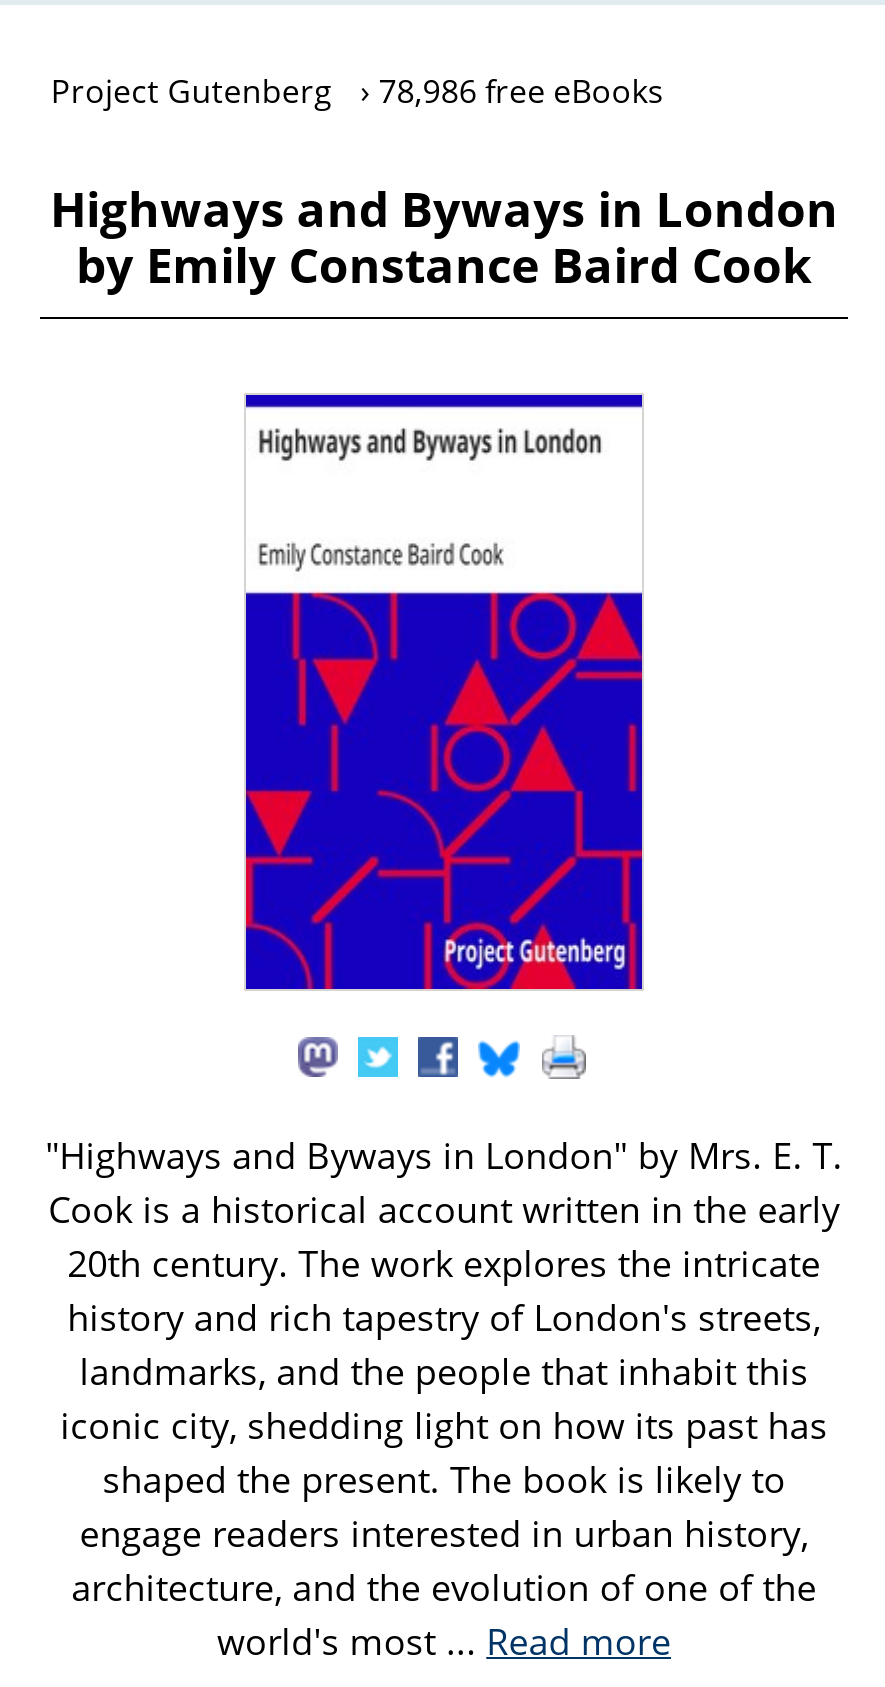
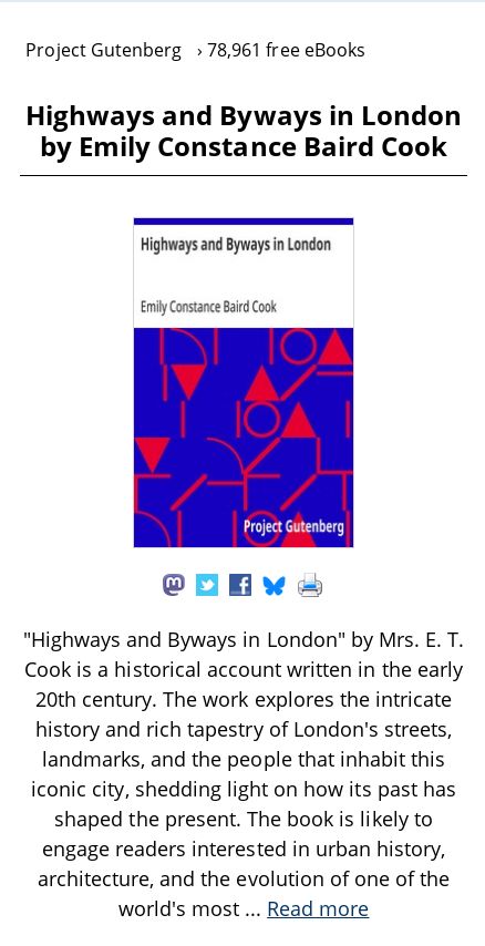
- Project Gutenberg 78,986 free eBooks
+ Project Gutenberg 78,961 free eBooks
